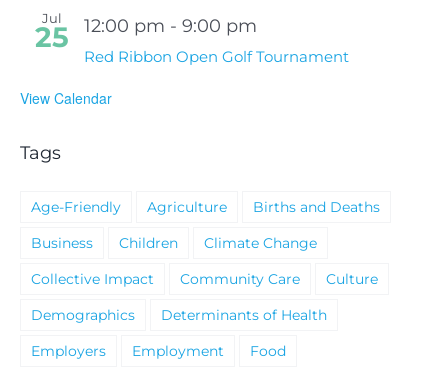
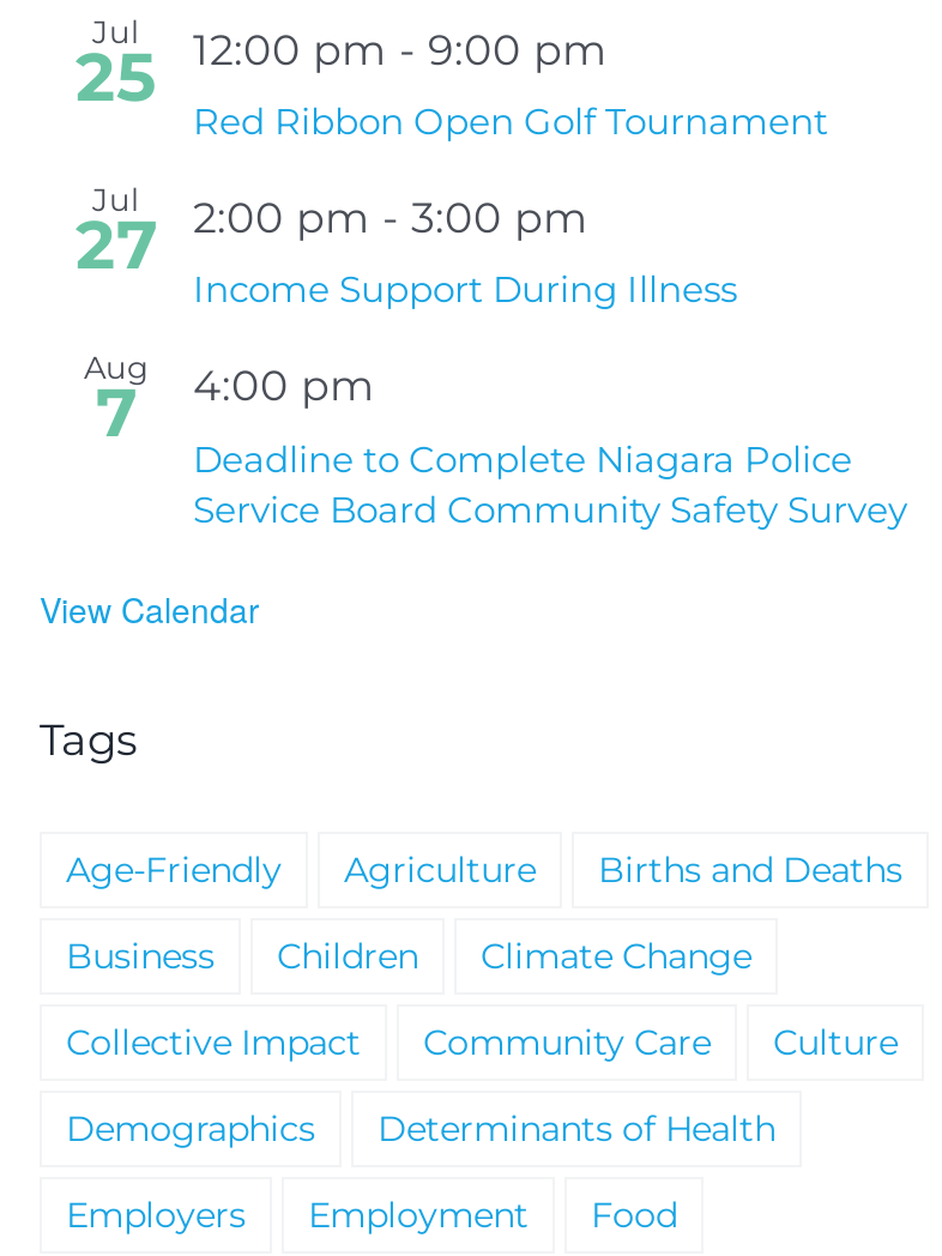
+ Jul
+ 27
+ 2:00 pm - 3:00 pm
+ Income Support During Illness
+ Aug
+ 7
+ 4:00 pm
+ Deadline to Complete Niagara Police
+ Service Board Community Safety Survey
